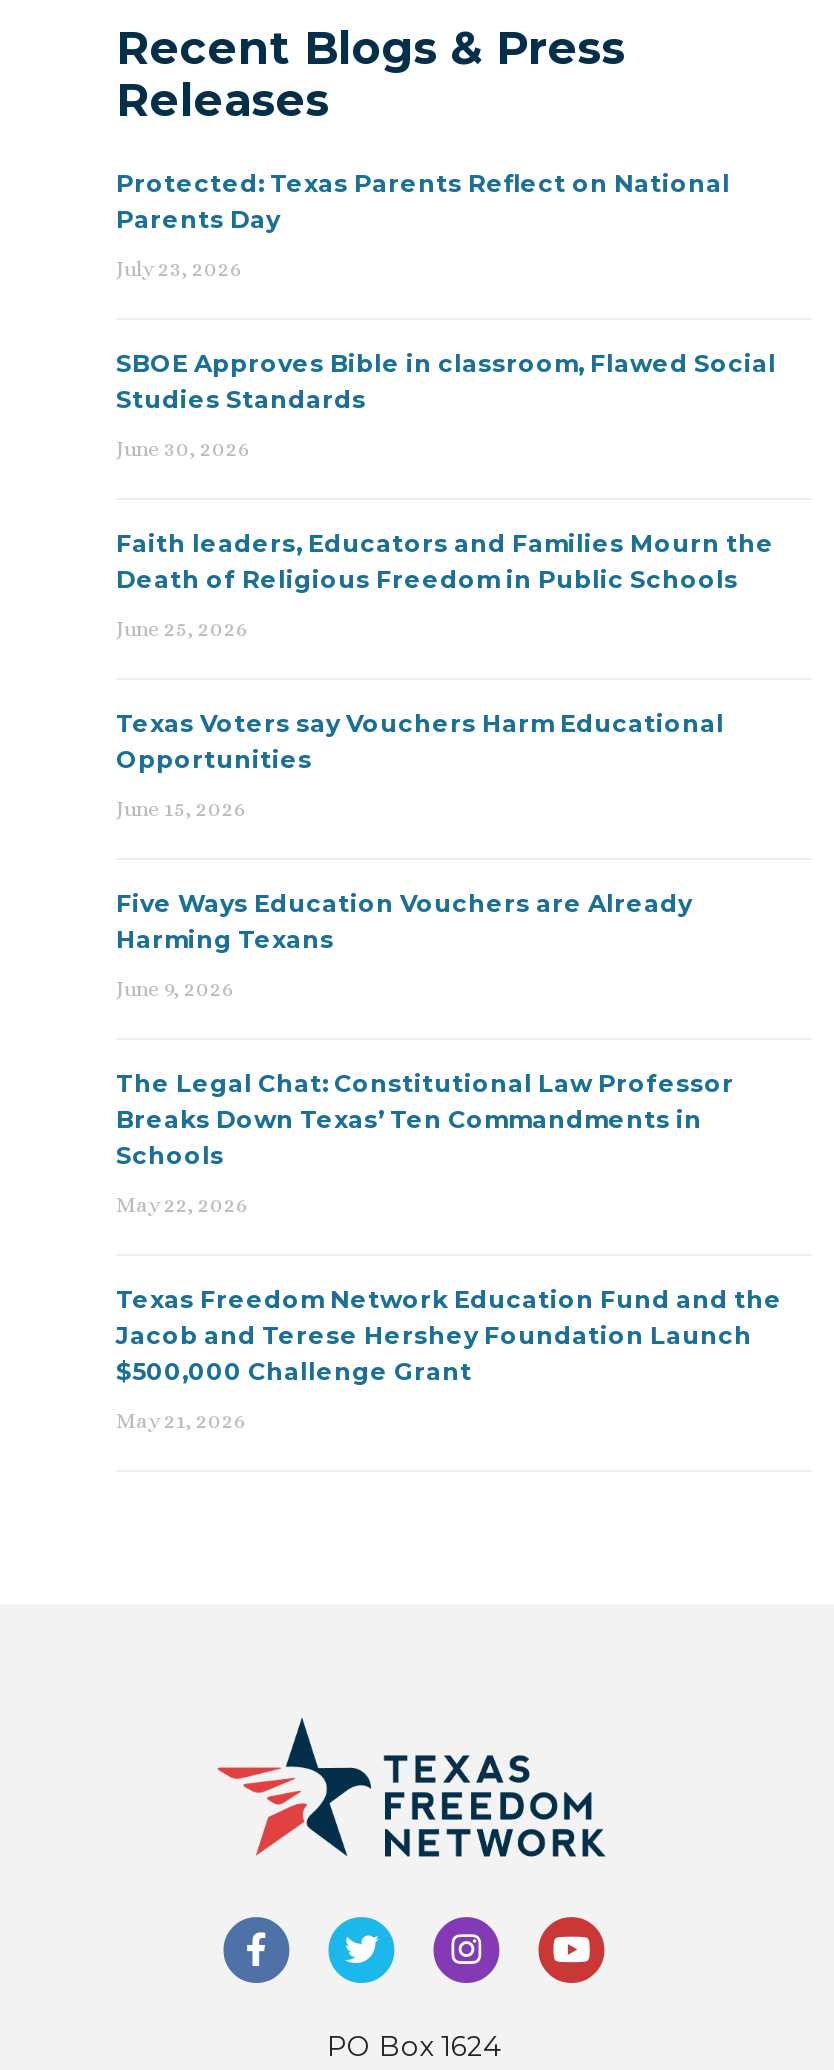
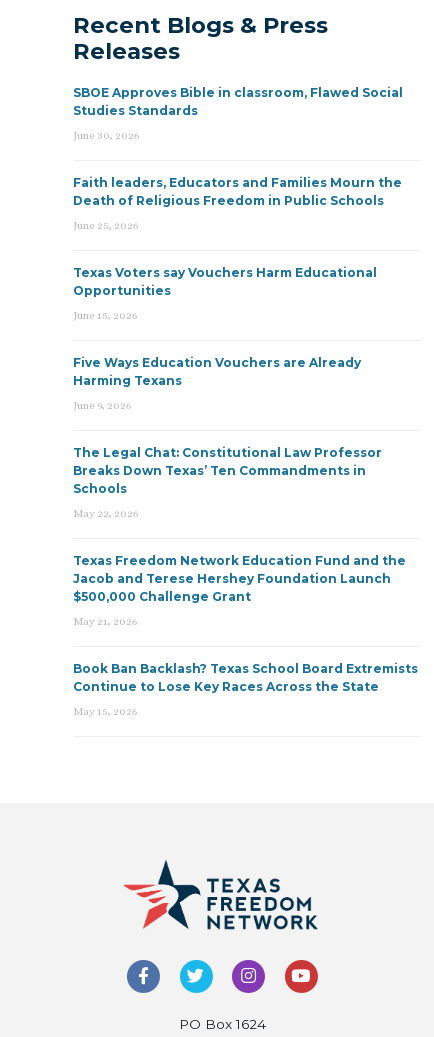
- Protected: Texas Parents Reflect on National
- Parents Day
- July 23, 2026

moved up: SBOE Approves Bible in classroom, Flawed Social | Studies Standards | June 30, 2026 | ... | $500,000 Challenge Grant | May 21, 2026

+ Book Ban Backlash? Texas School Board Extremists
+ Continue to Lose Key Races Across the State
+ May 15, 2026
